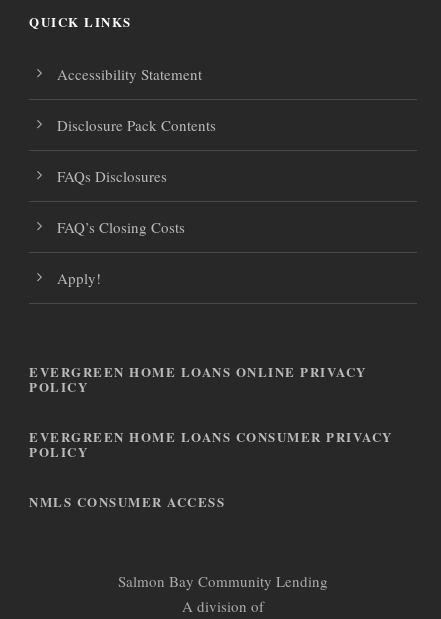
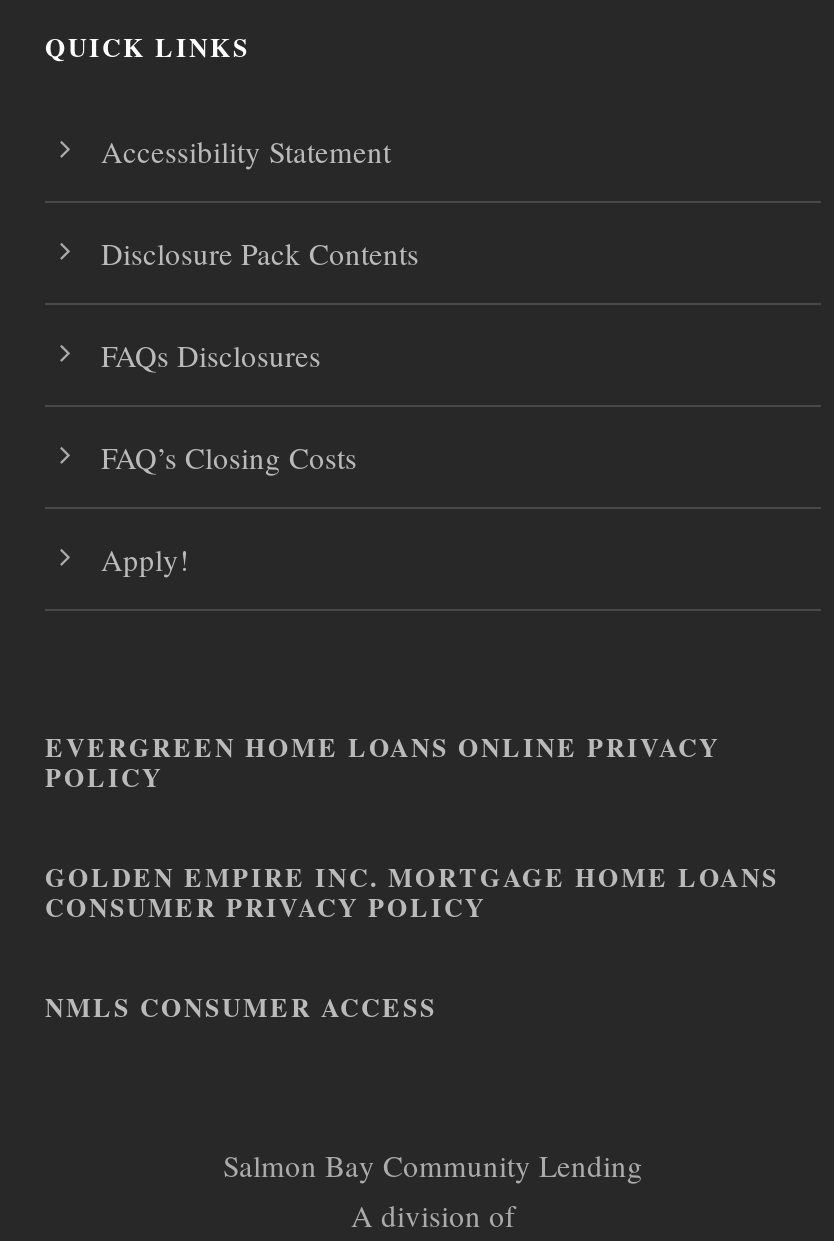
- EVERGREEN HOME LOANS CONSUMER PRIVACY
- POLICY
+ GOLDEN EMPIRE INC. MORTGAGE HOME LOANS
+ CONSUMER PRIVACY POLICY
